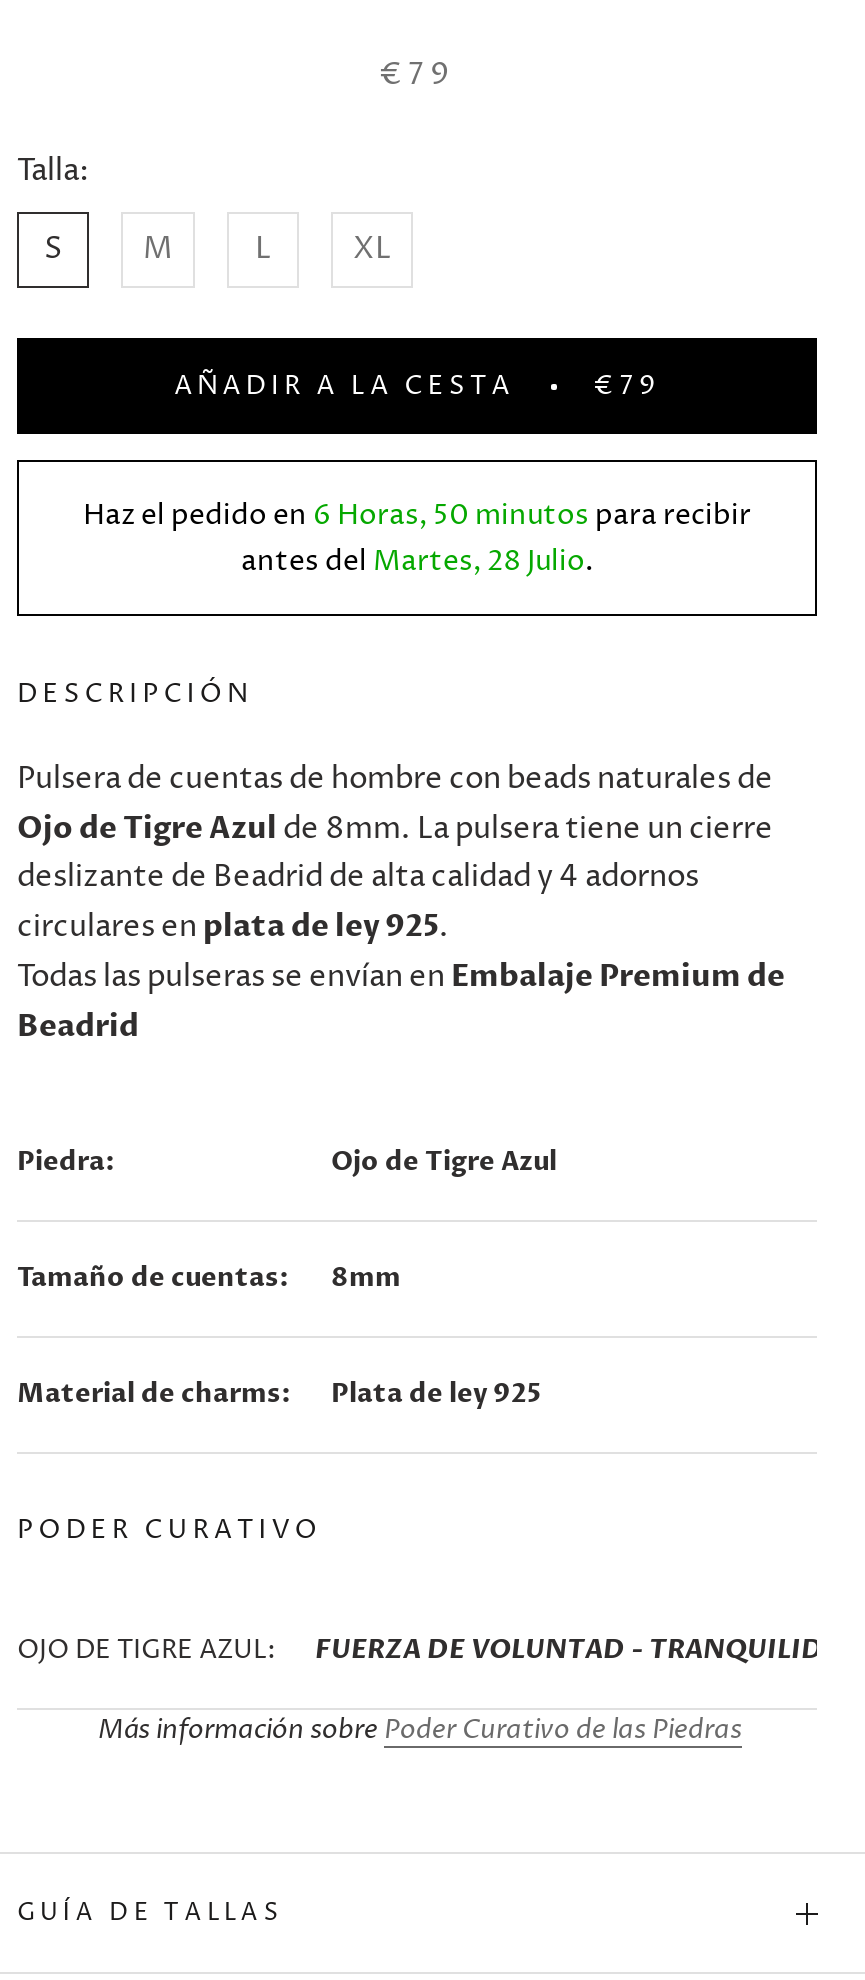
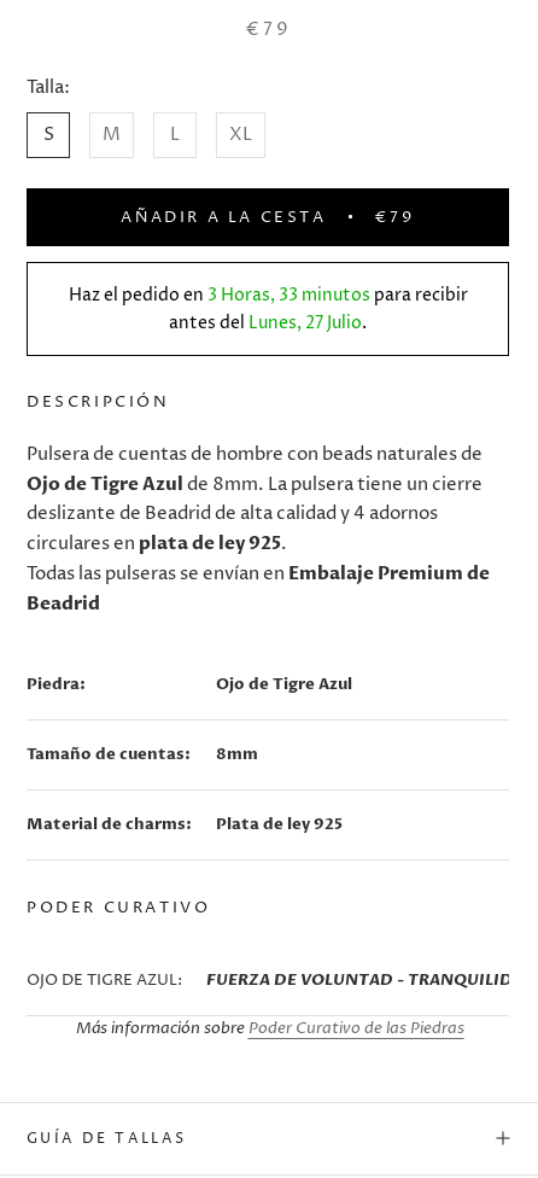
- Haz el pedido en 6 Horas, 50 minutos para recibir
+ Haz el pedido en 3 Horas, 33 minutos para recibir

- antes del Martes, 28 Julio.
+ antes del Lunes, 27 Julio.
